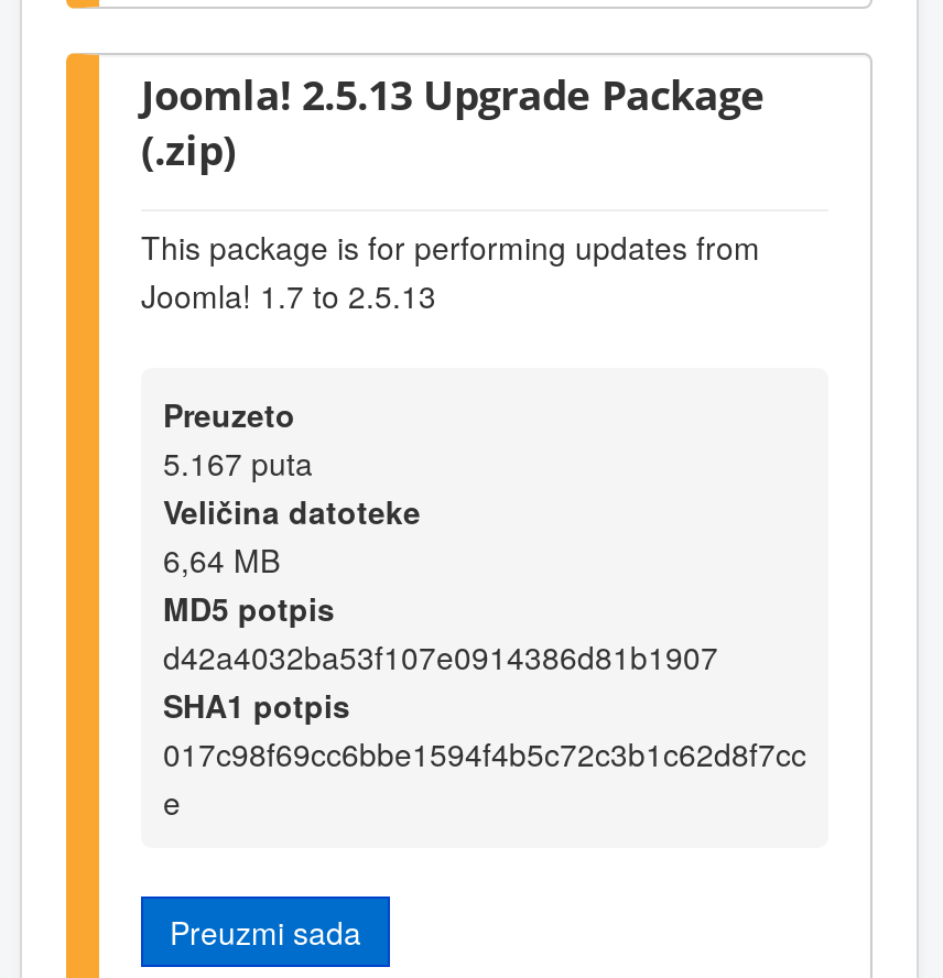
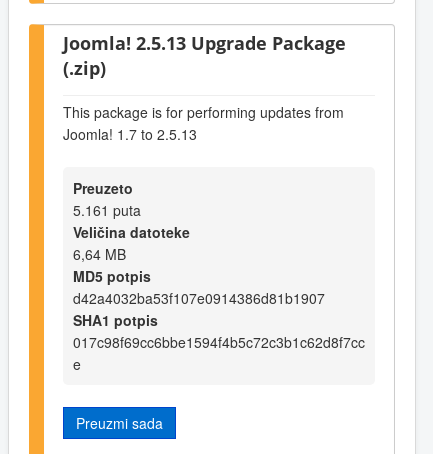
- 5.167 puta
+ 5.161 puta
